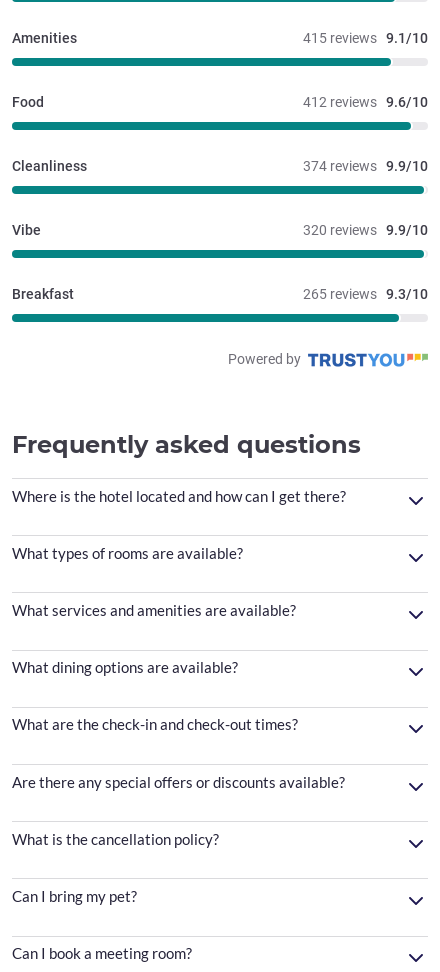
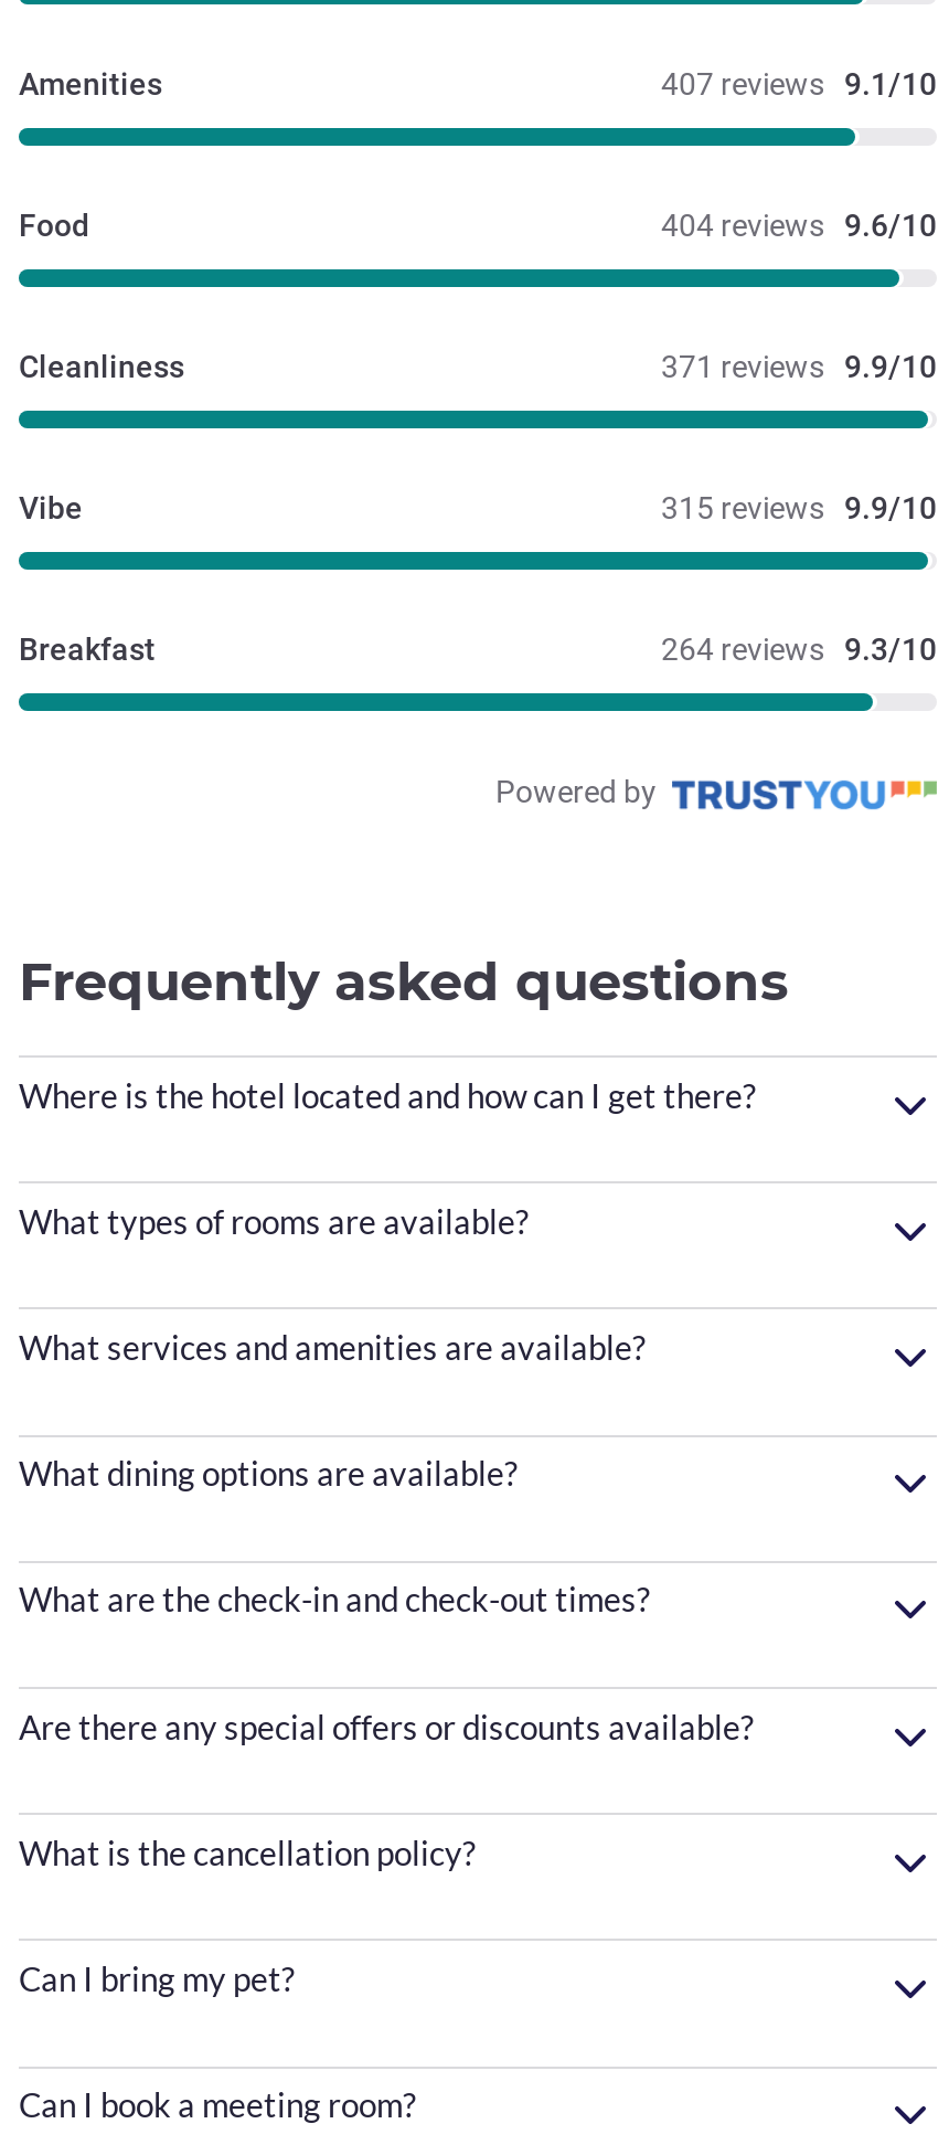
- 415 reviews 9.1/10
+ 407 reviews 9.1/10

- 412 reviews 9.6/10
+ 404 reviews 9.6/10

- 374 reviews 9.9/10
+ 371 reviews 9.9/10

- 320 reviews 9.9/10
+ 315 reviews 9.9/10

- 265 reviews 9.3/10
+ 264 reviews 9.3/10
